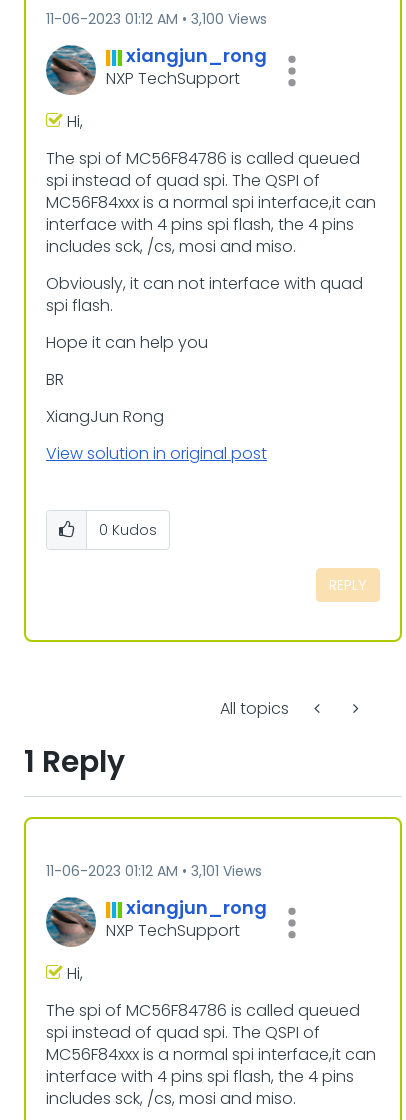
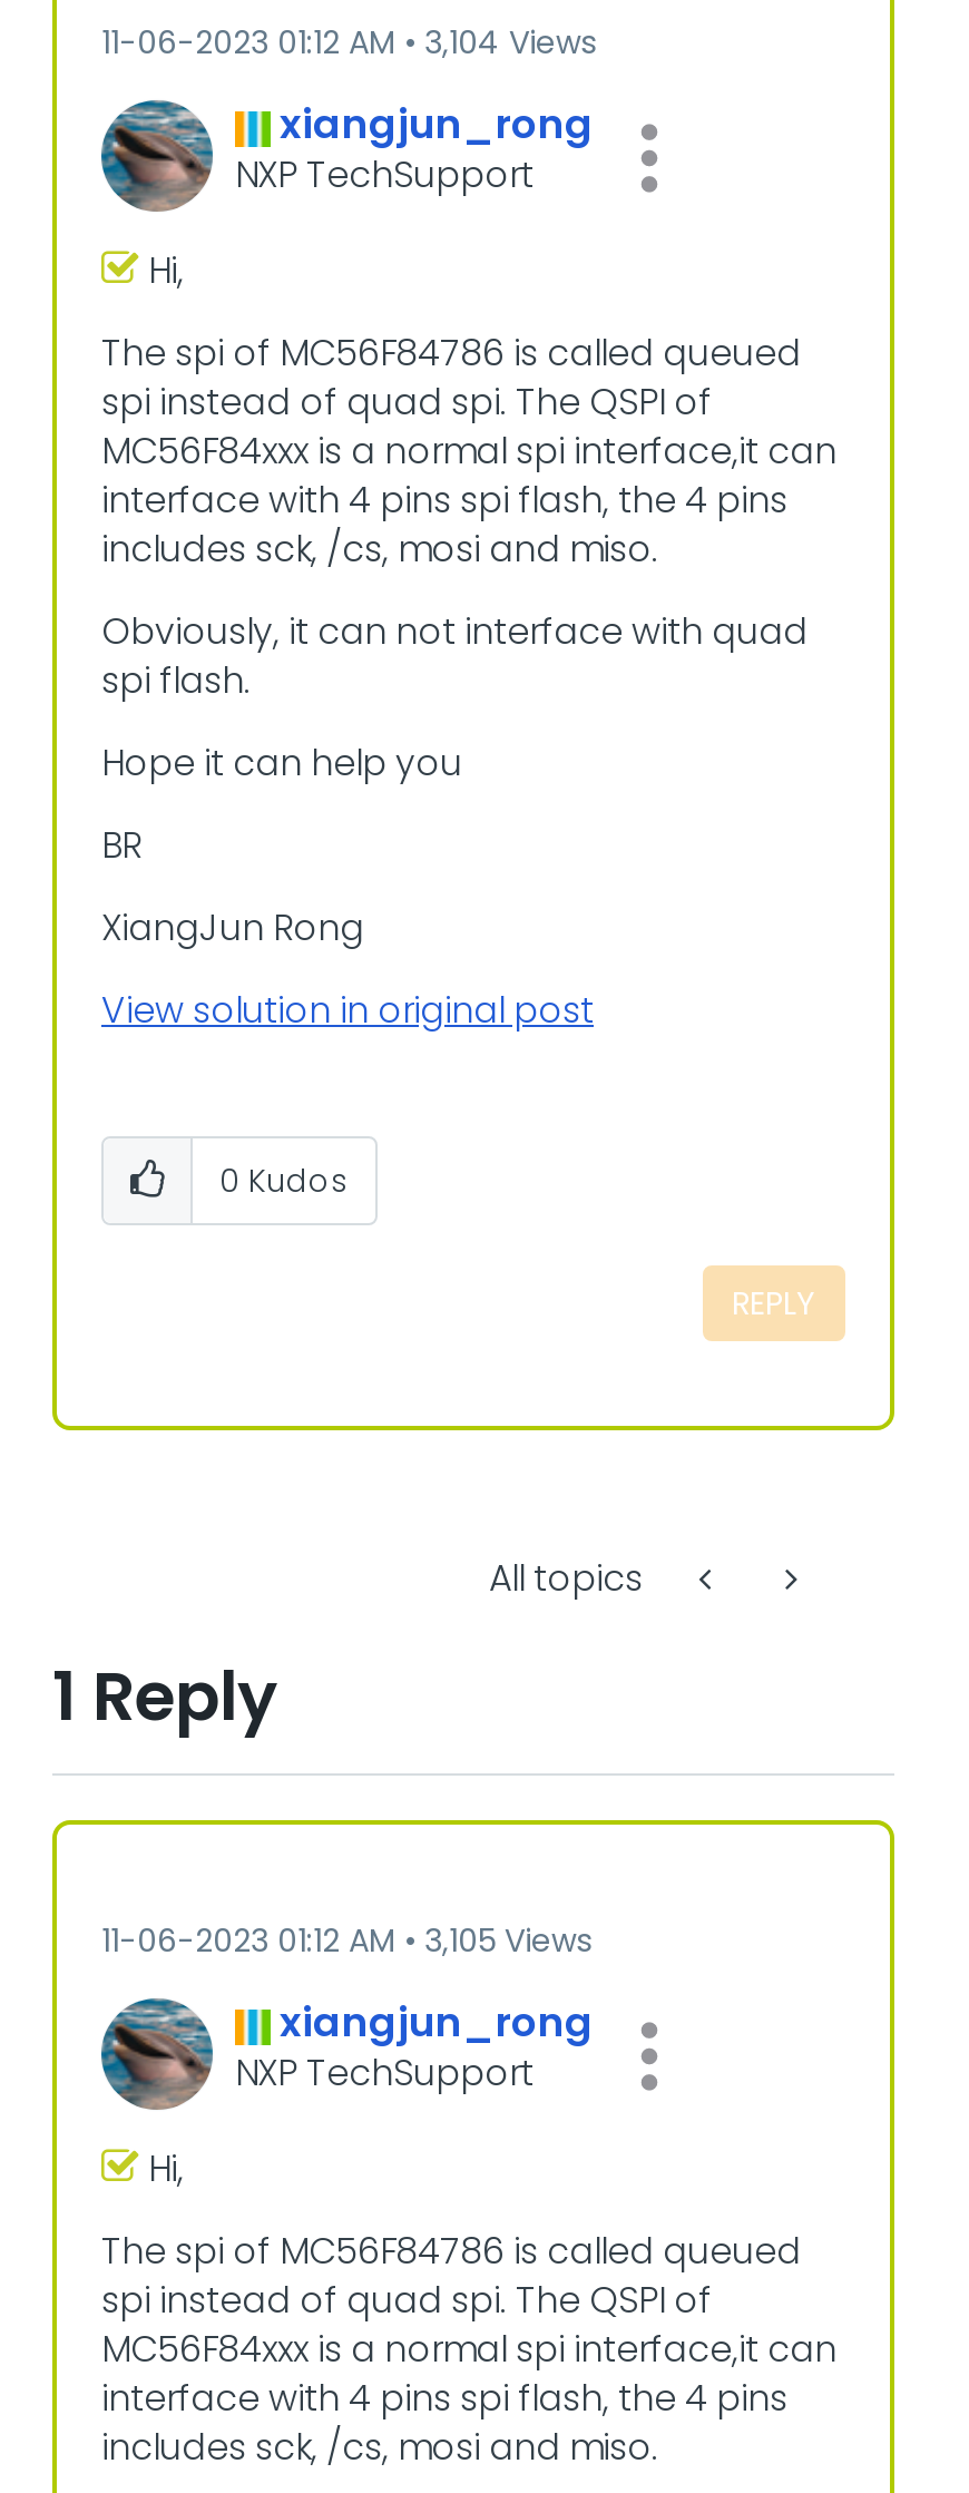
- 11-06-2023 01:12 AM 3,100 Views
+ 11-06-2023 01:12 AM 3,104 Views

- 11-06-2023 01:12 AM 3,101 Views
+ 11-06-2023 01:12 AM 3,105 Views
